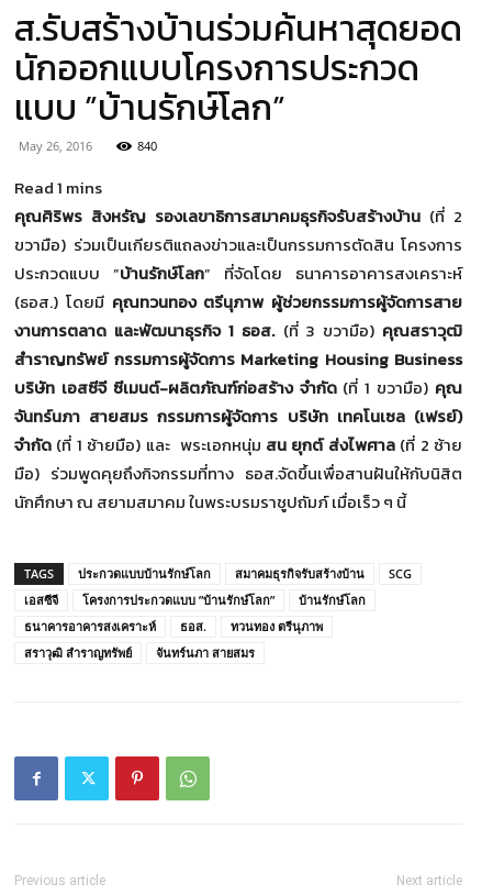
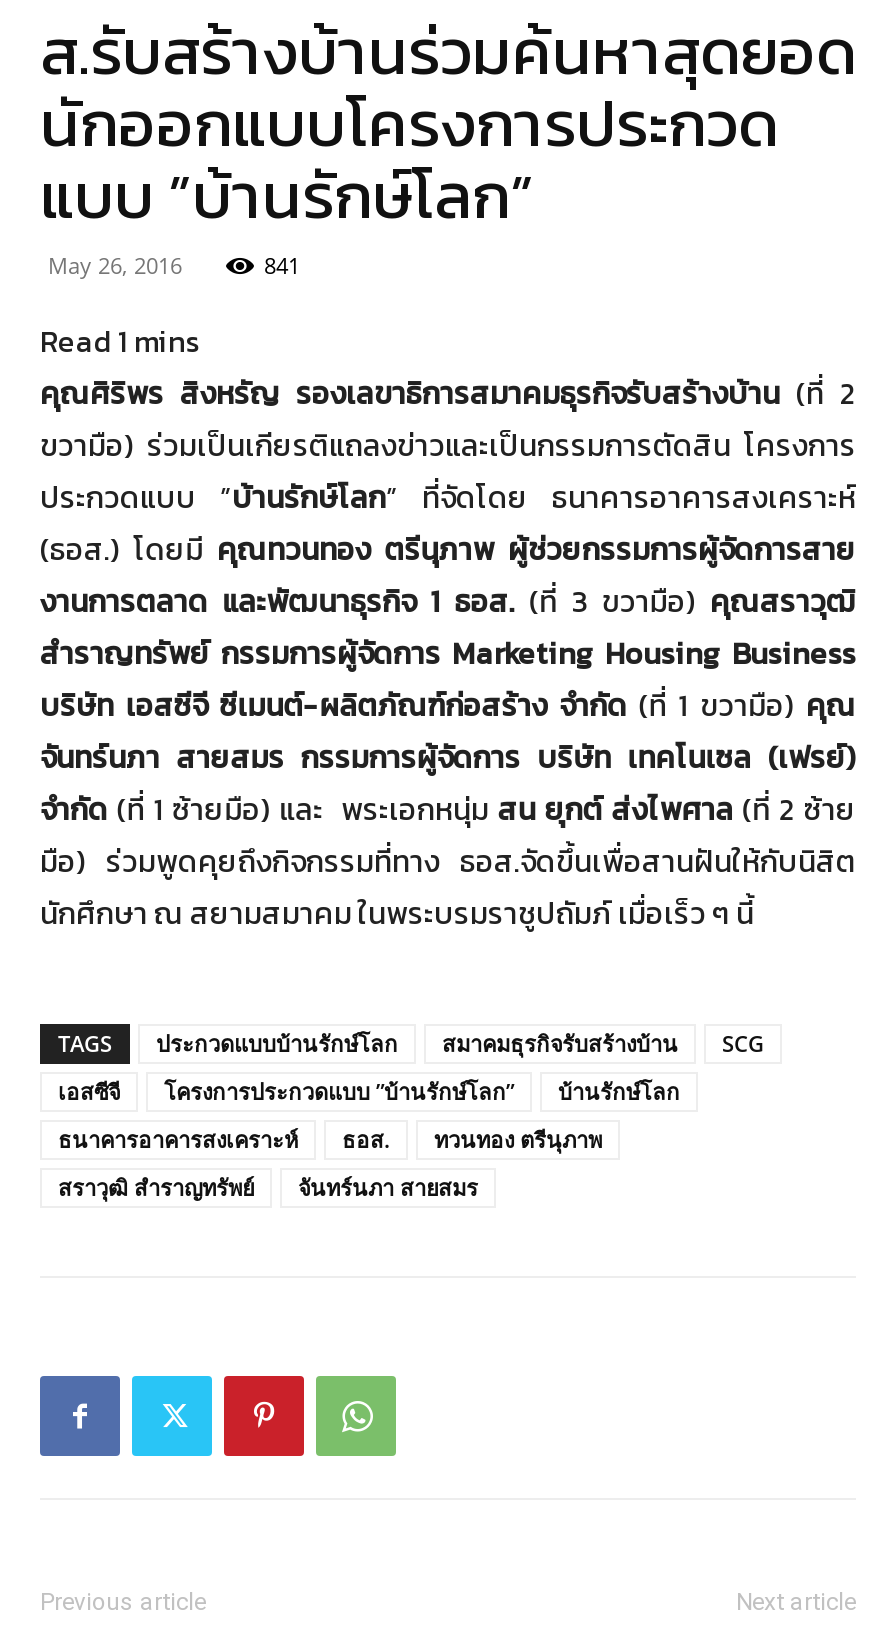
- 840
+ 841
